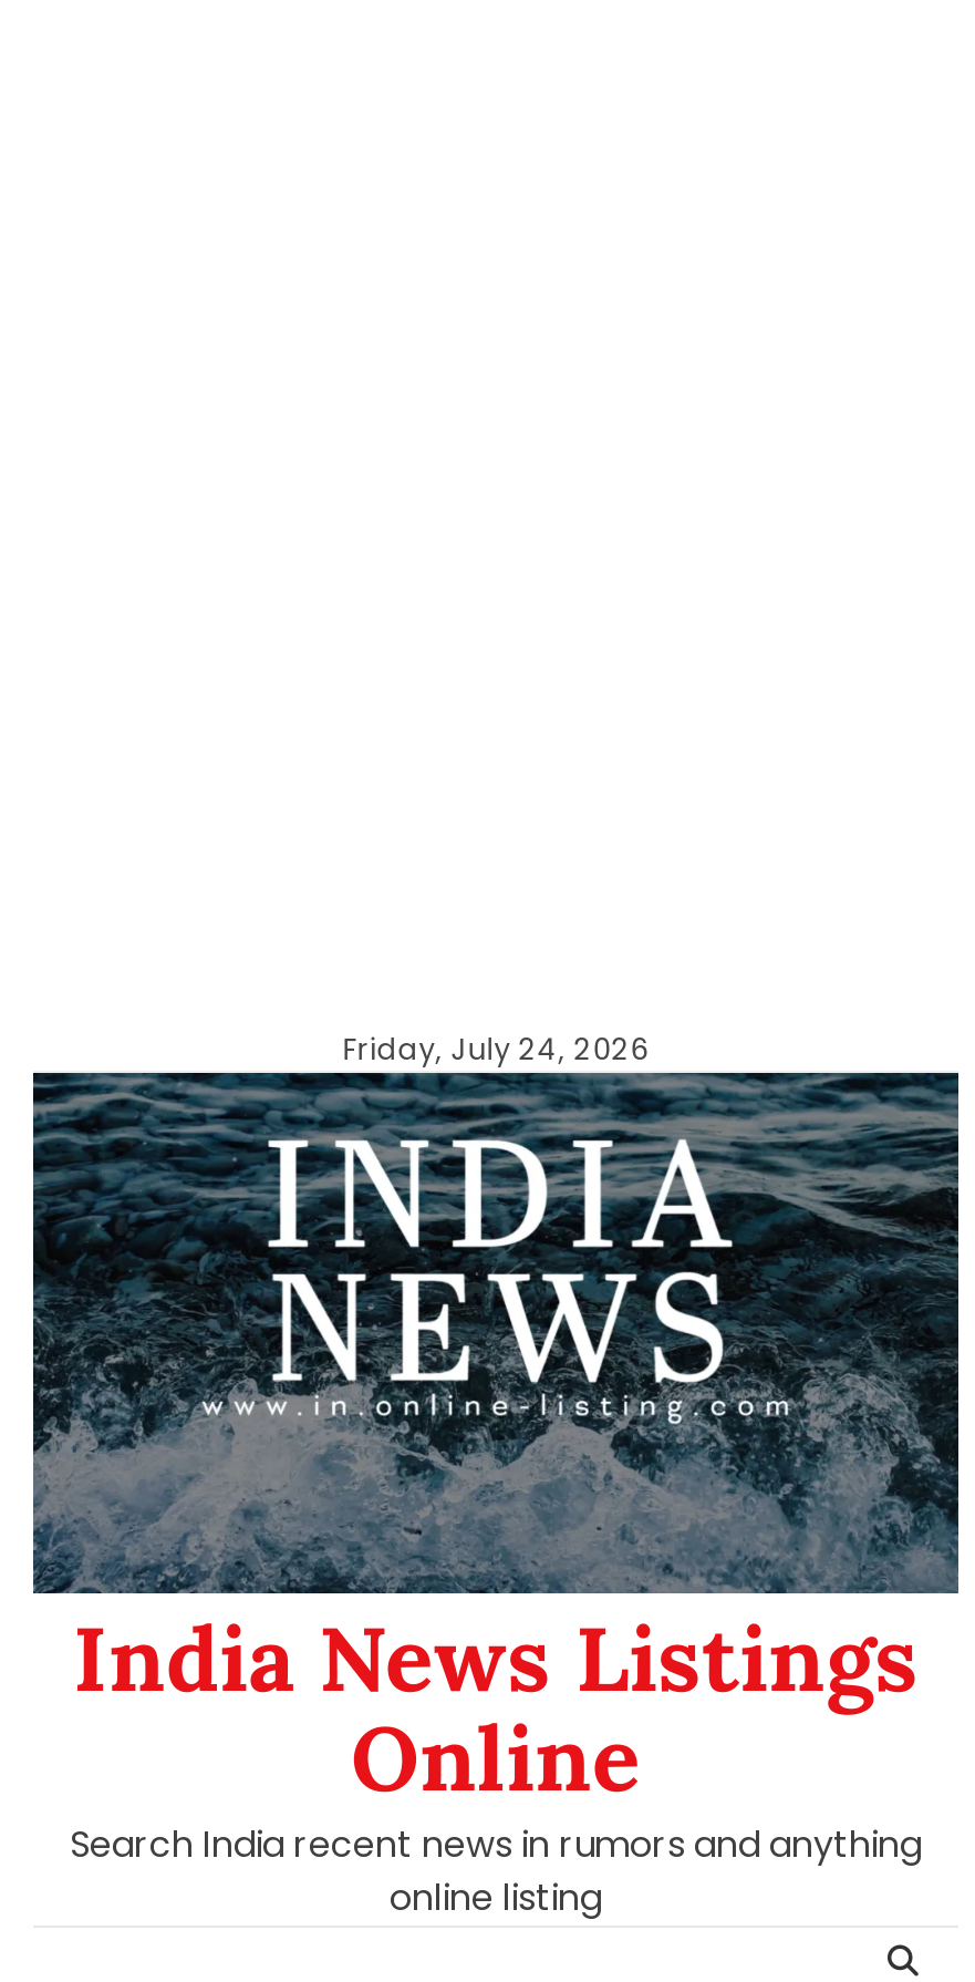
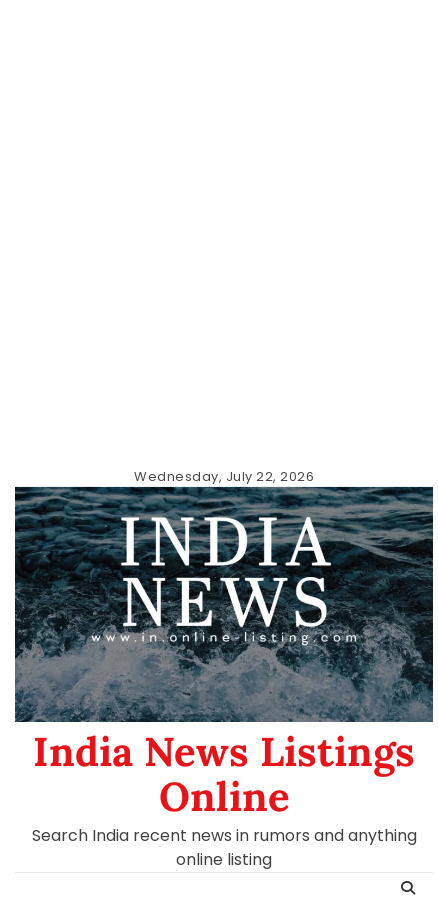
- Friday, July 24, 2026
+ Wednesday, July 22, 2026
